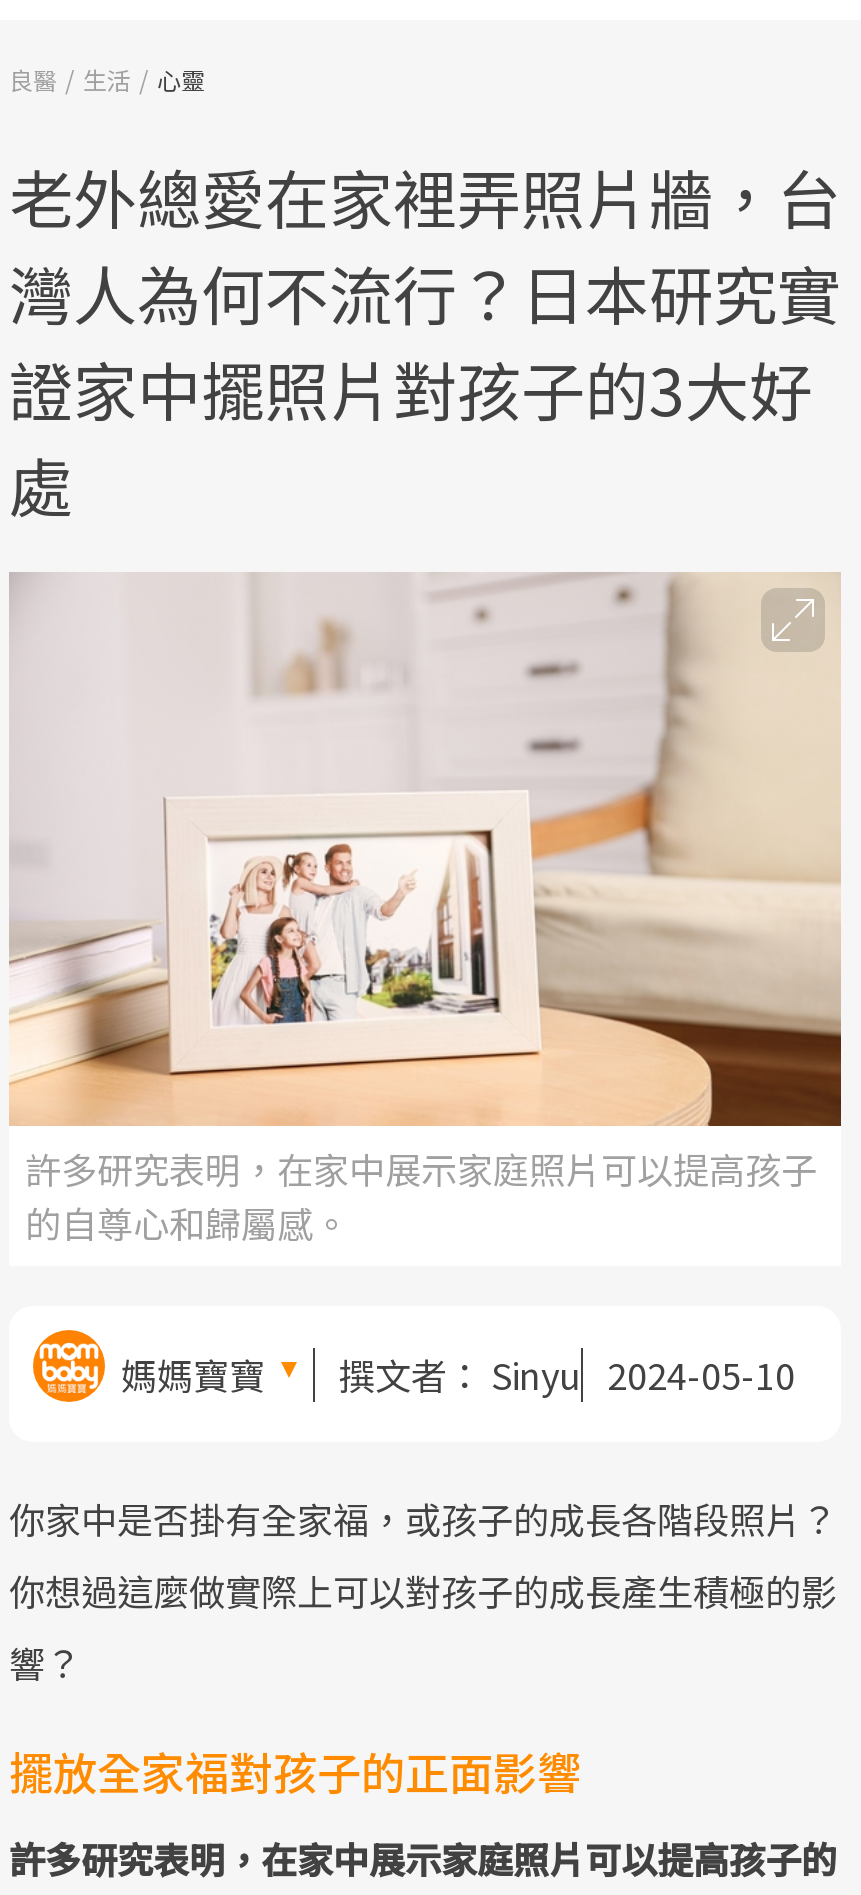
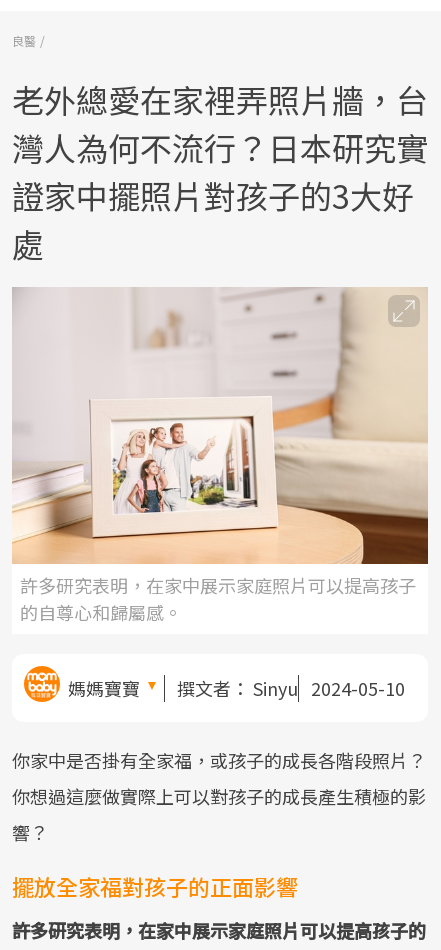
- 生活
- 心靈
